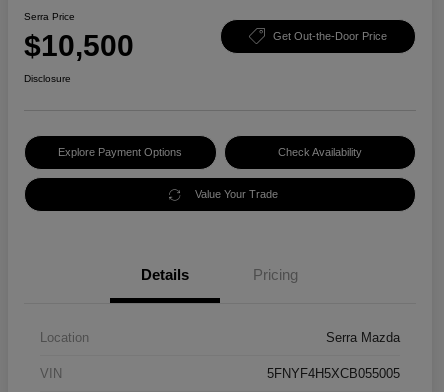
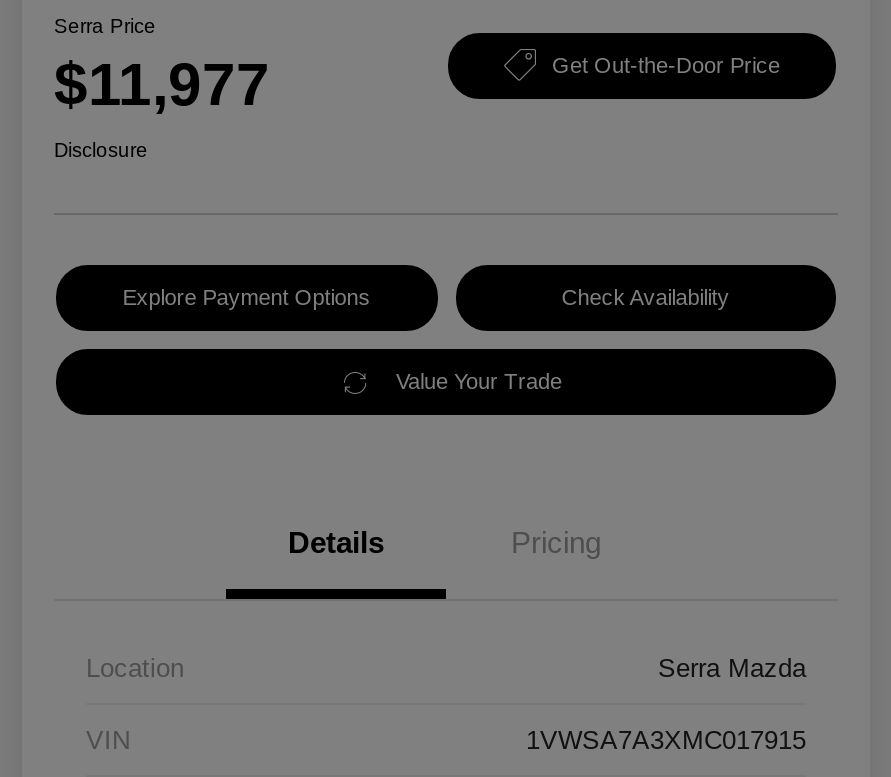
- $10,500
+ $11,977

- 5FNYF4H5XCB055005
+ 1VWSA7A3XMC017915
